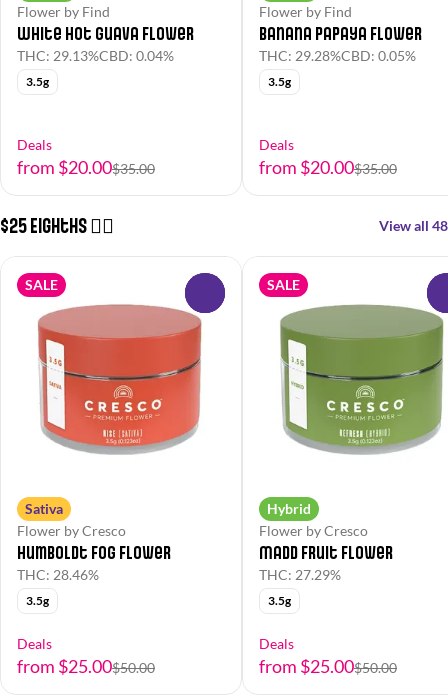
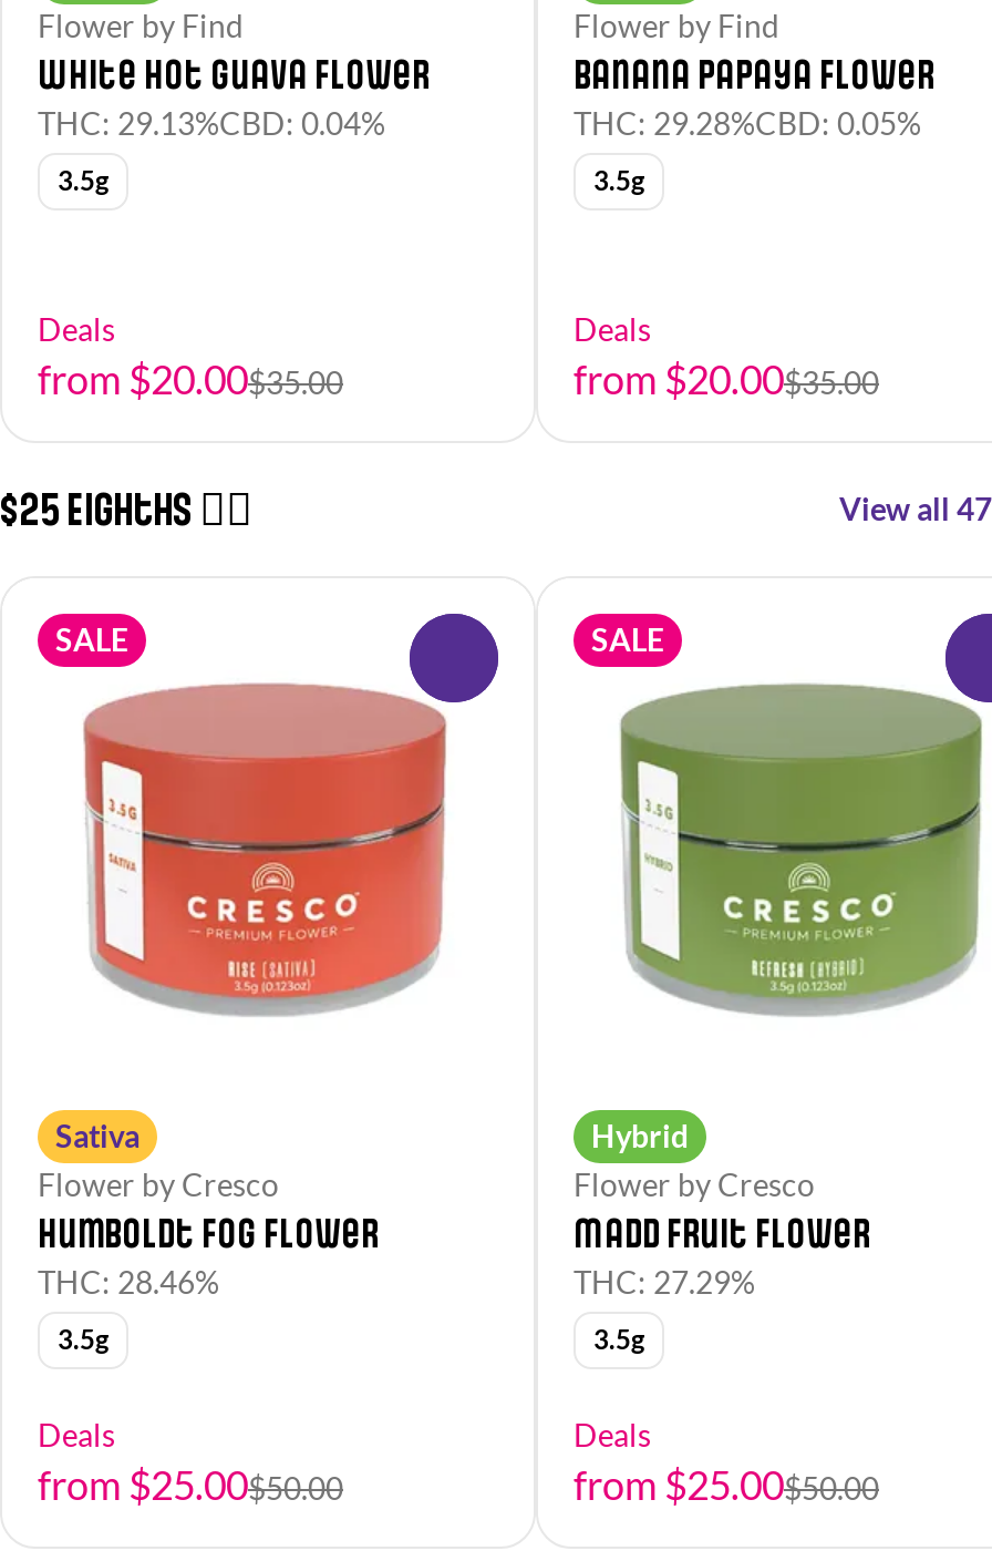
- View all 48
+ View all 47
